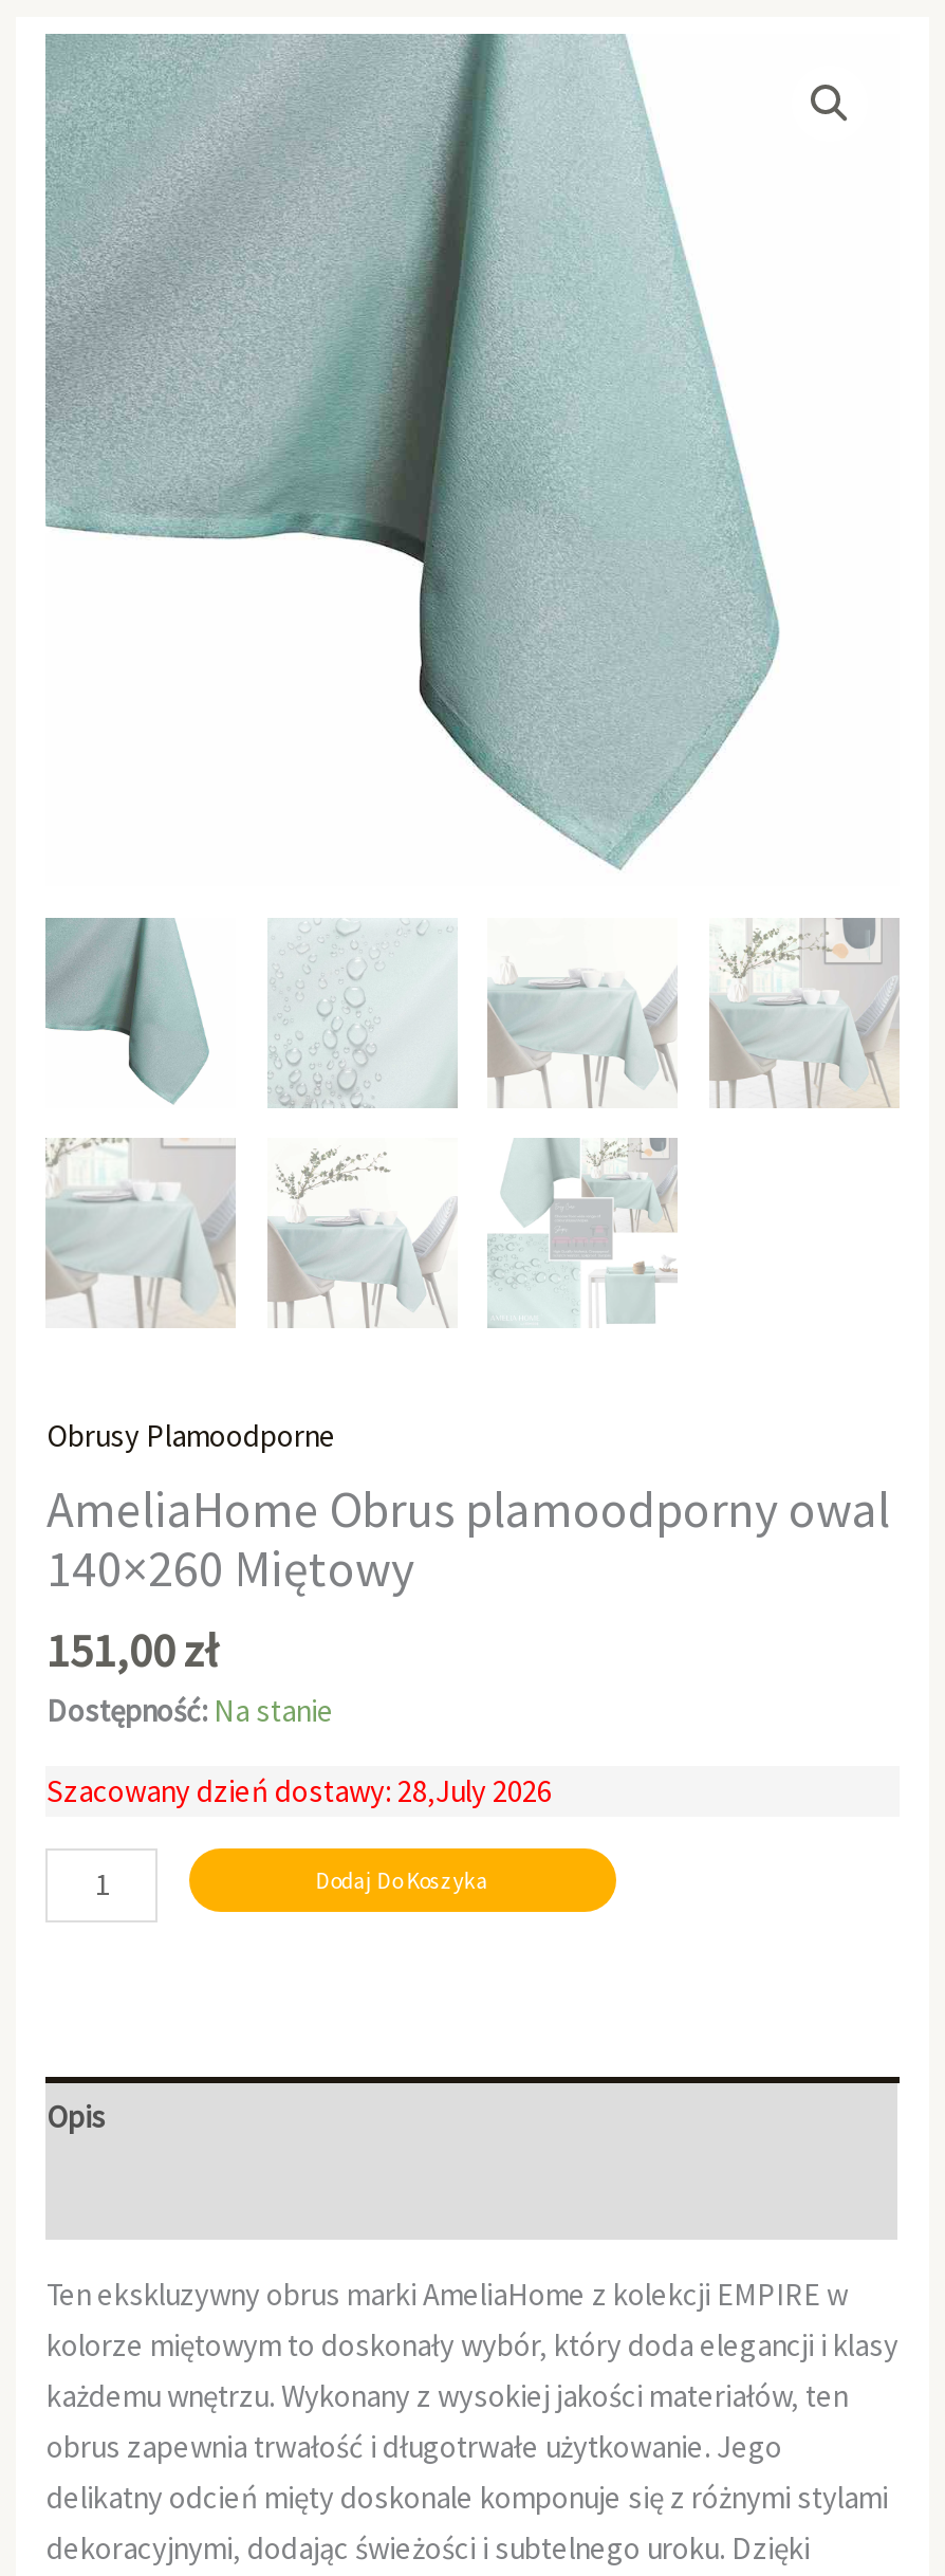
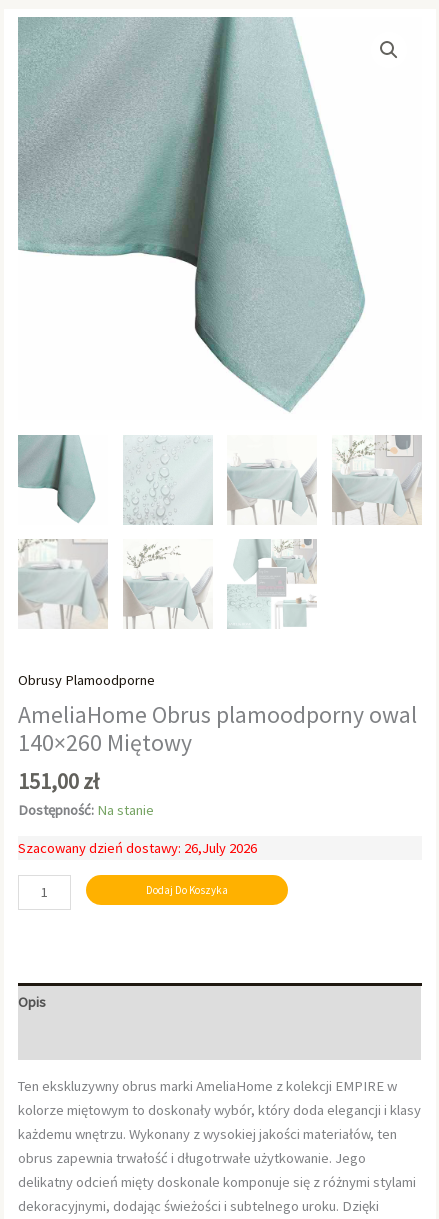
- Szacowany dzień dostawy: 28,July 2026
+ Szacowany dzień dostawy: 26,July 2026
